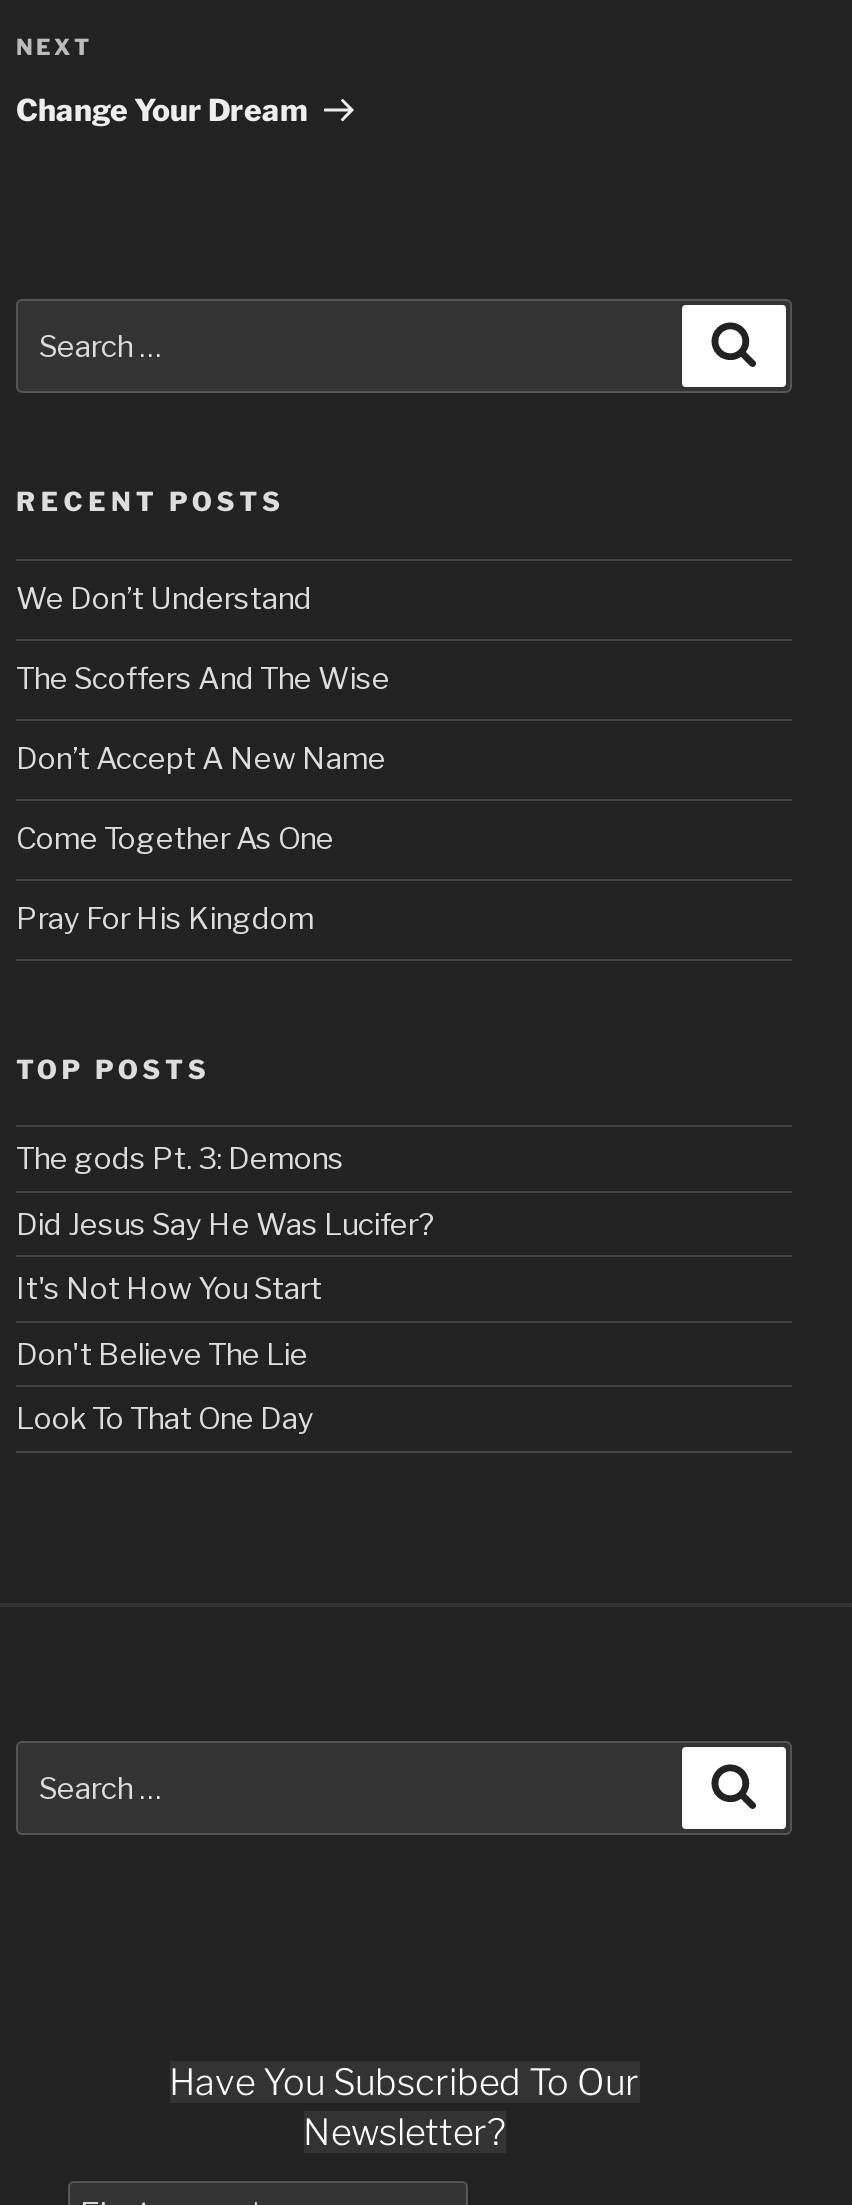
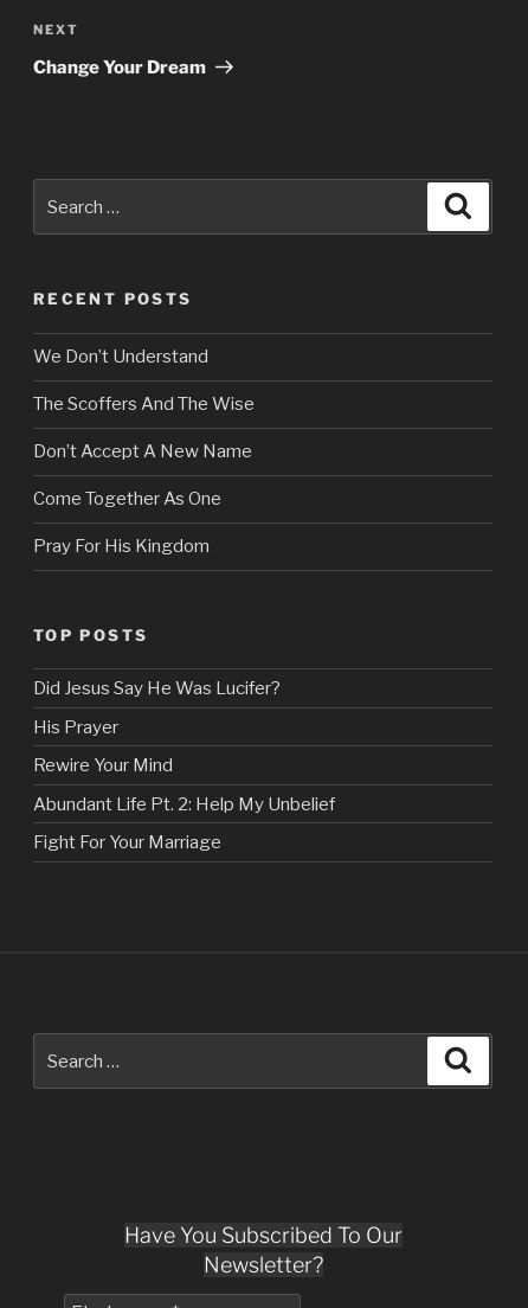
- The gods Pt. 3: Demons

moved up: Did Jesus Say He Was Lucifer?

- It's Not How You Start
- Don't Believe The Lie
- Look To That One Day
+ His Prayer
+ Rewire Your Mind
+ Abundant Life Pt. 2: Help My Unbelief
+ Fight For Your Marriage
